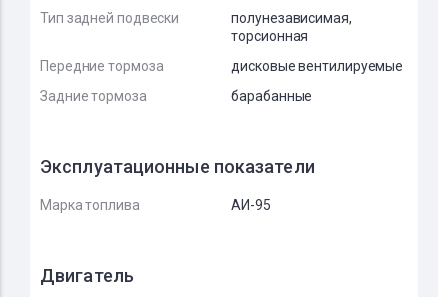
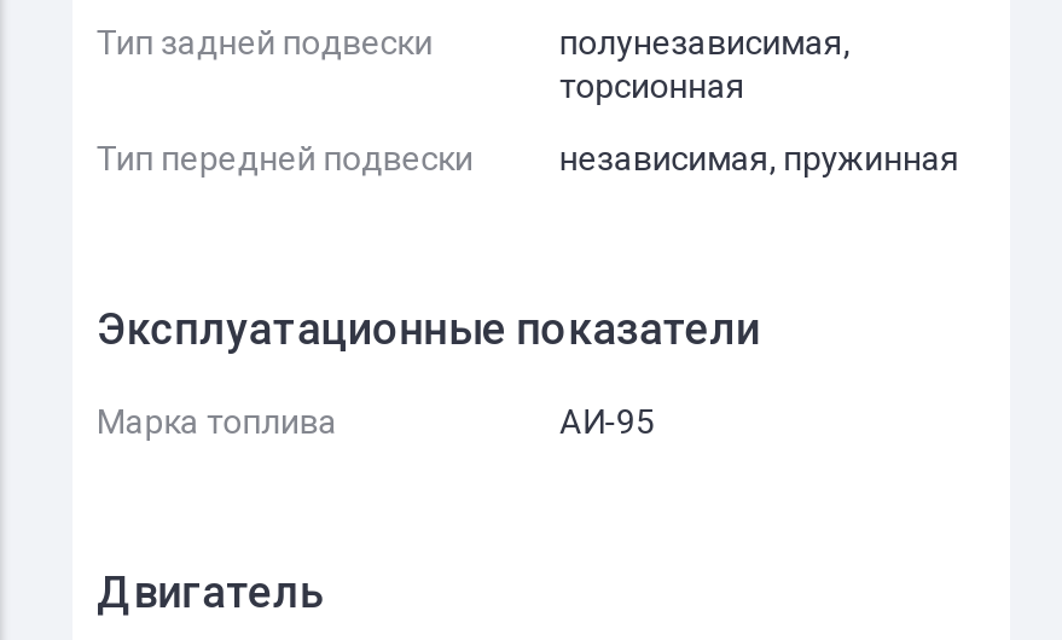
- Передние тормоза
- дисковые вентилируемые
- Задние тормоза
- барабанные
+ Тип передней подвески
+ независимая, пружинная
